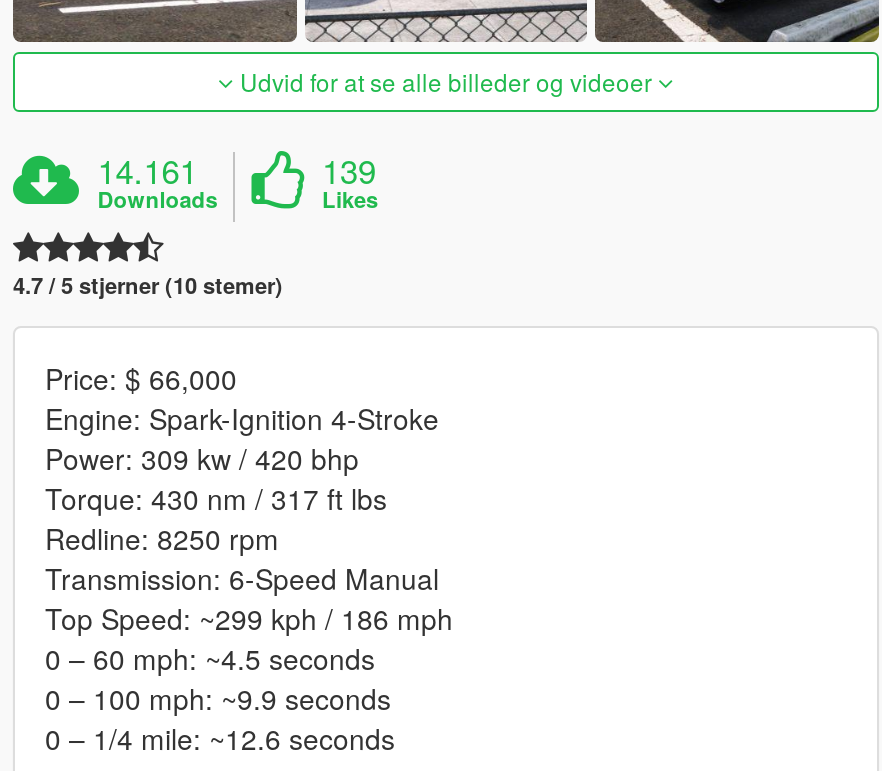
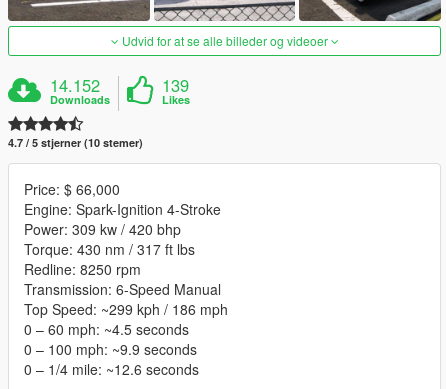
- 14.161
+ 14.152
